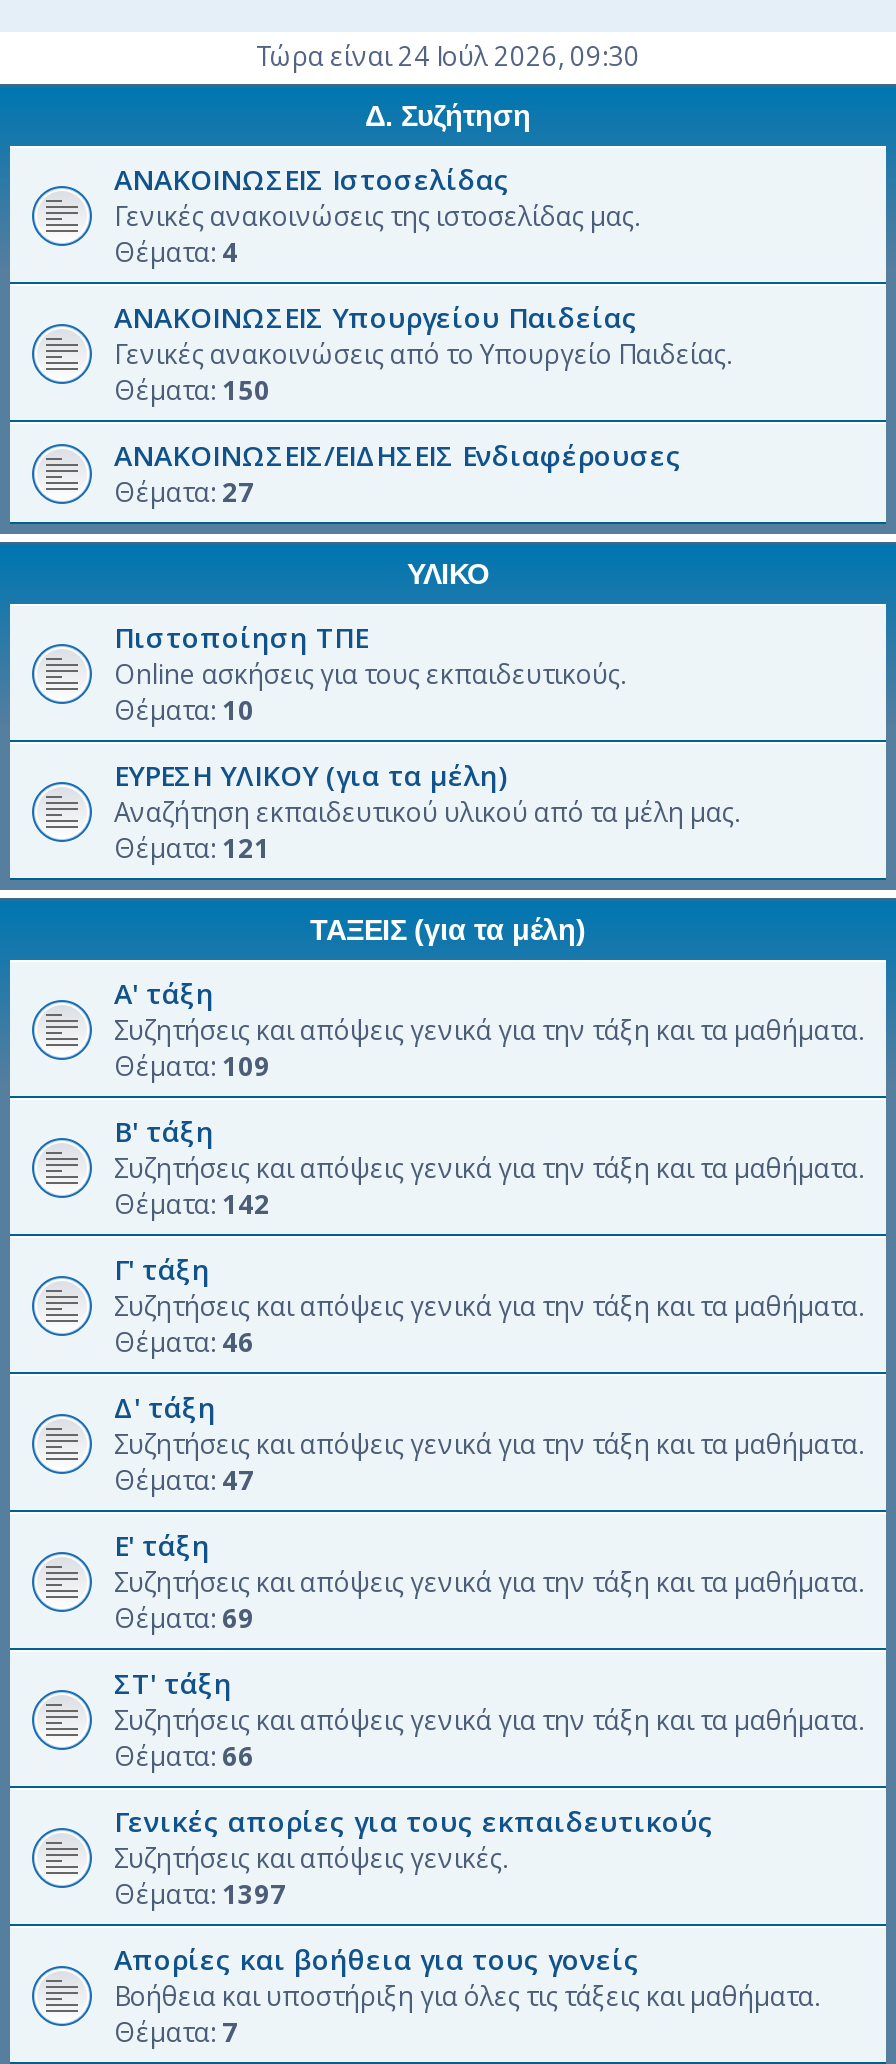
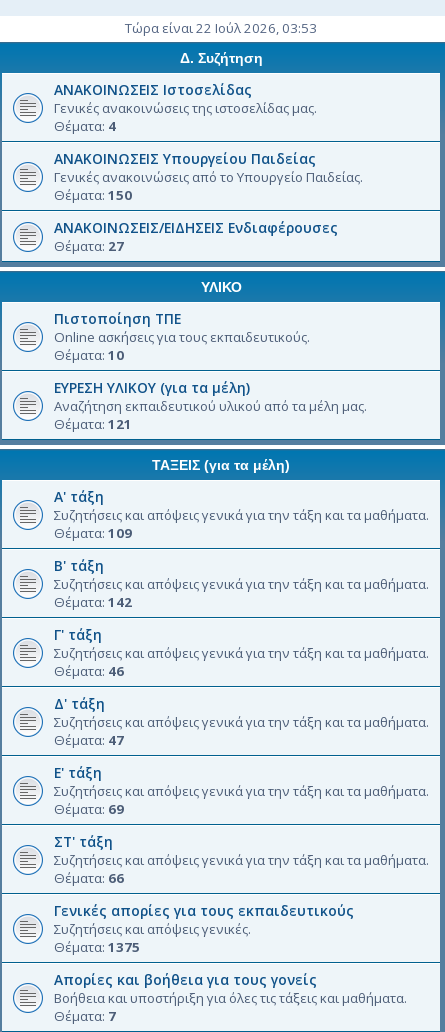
- Τώρα είναι 24 Ιούλ 2026, 09:30
+ Τώρα είναι 22 Ιούλ 2026, 03:53

- Θέματα: 1397
+ Θέματα: 1375
